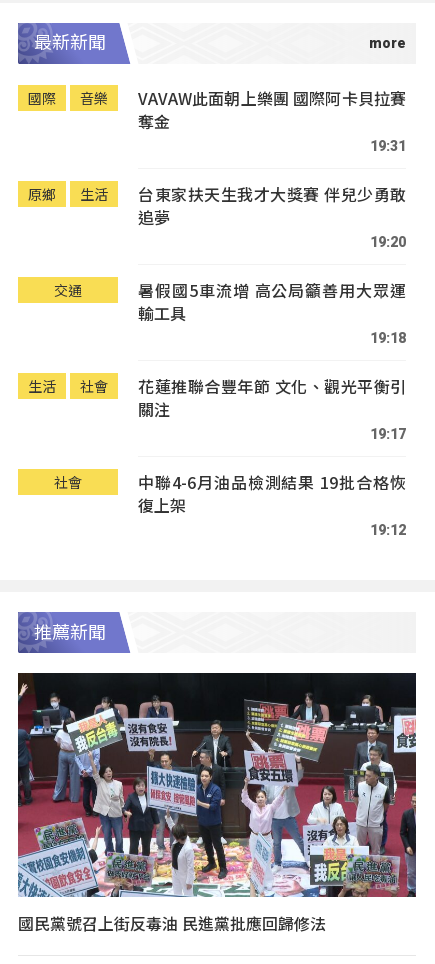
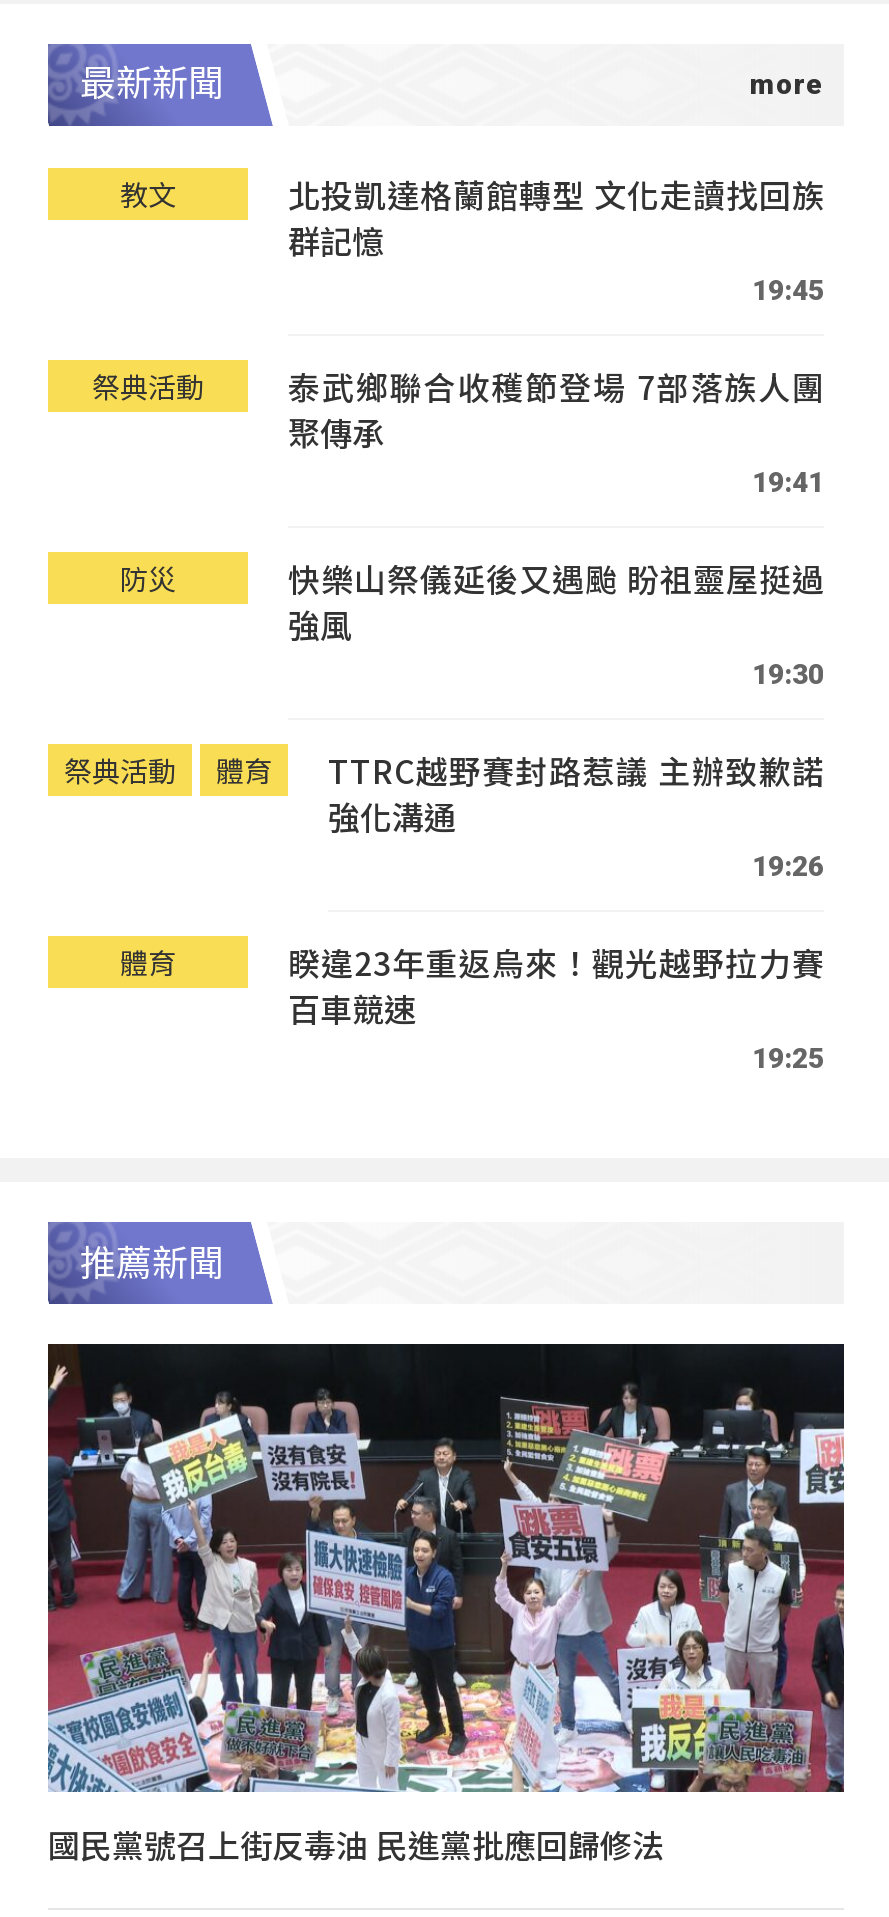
- 國際
- 音樂
- VAVAW此面朝上樂團 國際阿卡貝拉賽
- 奪金
- 19:31
+ 教文
+ 北投凱達格蘭館轉型 文化走讀找回族
+ 群記憶
+ 19:45

- 原鄉
- 生活
- 台東家扶天生我才大獎賽 伴兒少勇敢
- 追夢
- 19:20
+ 祭典活動
+ 泰武鄉聯合收穫節登場 7部落族人團
+ 聚傳承
+ 19:41

- 交通
- 暑假國5車流增 高公局籲善用大眾運
- 輸工具
- 19:18
+ 防災
+ 快樂山祭儀延後又遇颱 盼祖靈屋挺過
+ 強風
+ 19:30

- 生活
- 社會
- 花蓮推聯合豐年節 文化、觀光平衡引
- 關注
- 19:17
+ 祭典活動
+ 體育
+ TTRC越野賽封路惹議 主辦致歉諾
+ 強化溝通
+ 19:26

- 社會
- 中聯4-6月油品檢測結果 19批合格恢
- 復上架
- 19:12
+ 體育
+ 睽違23年重返烏來！觀光越野拉力賽
+ 百車競速
+ 19:25
